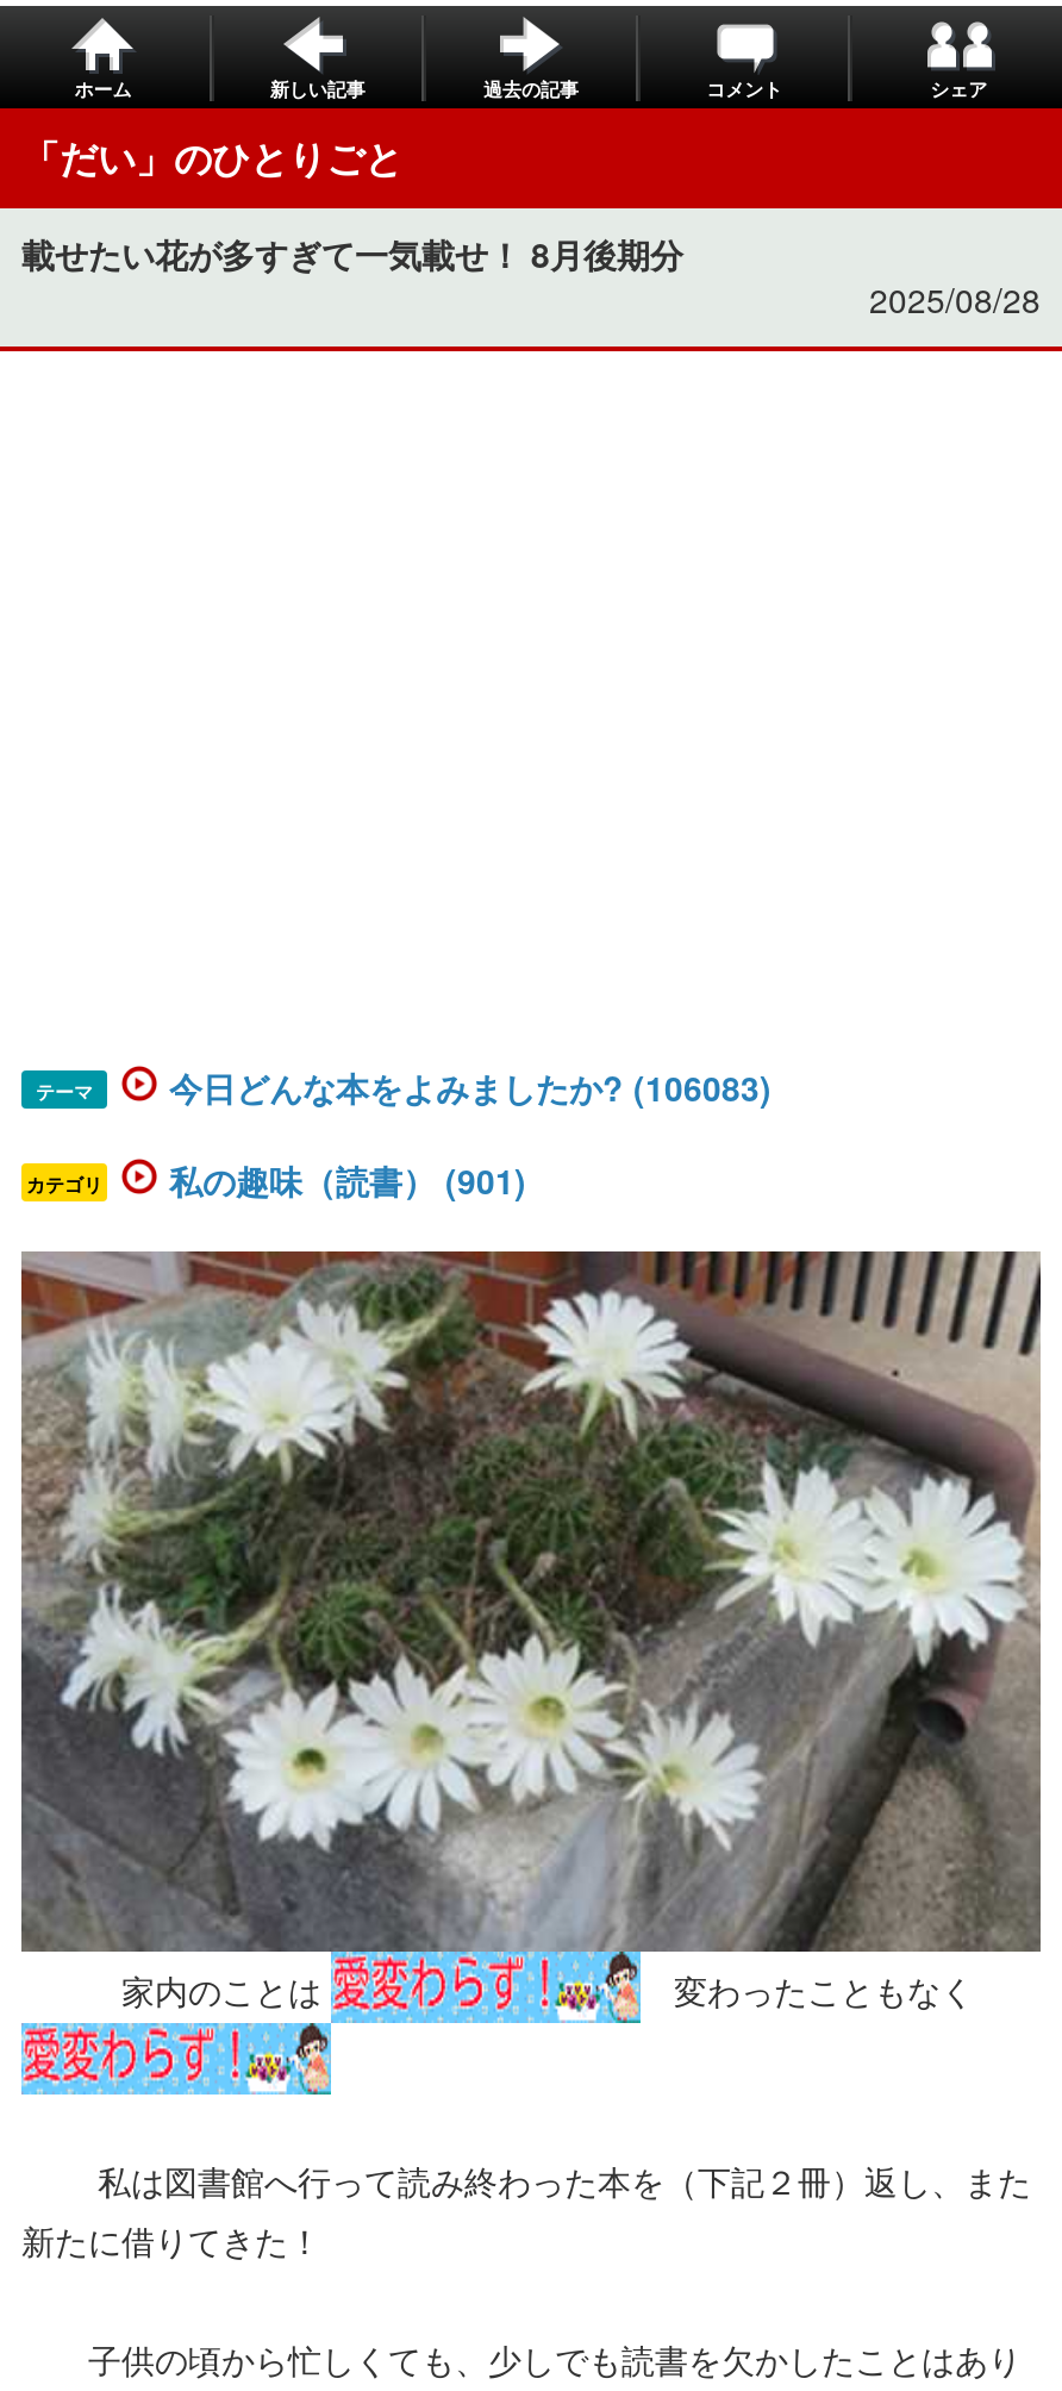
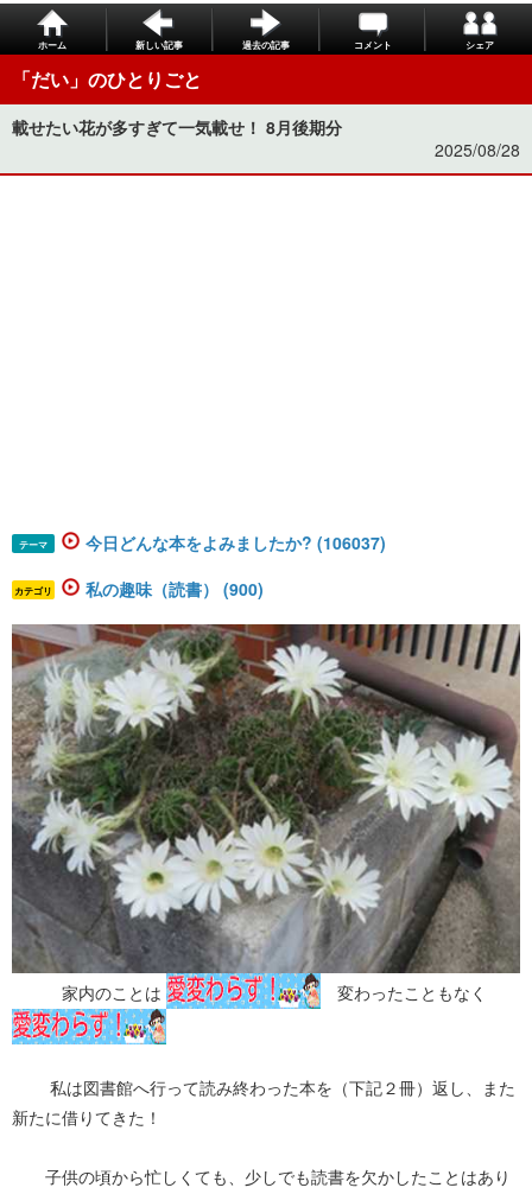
- 今日どんな本をよみましたか? (106083)
+ 今日どんな本をよみましたか? (106037)

- 私の趣味（読書） (901)
+ 私の趣味（読書） (900)
